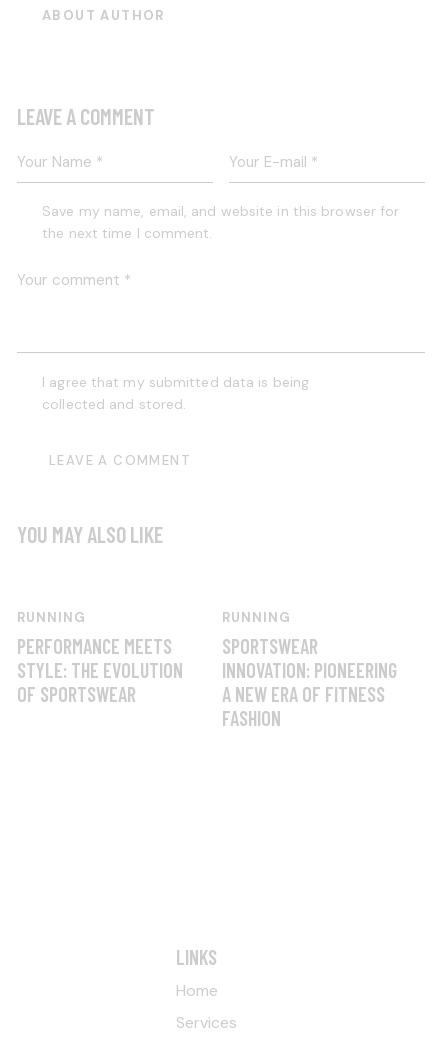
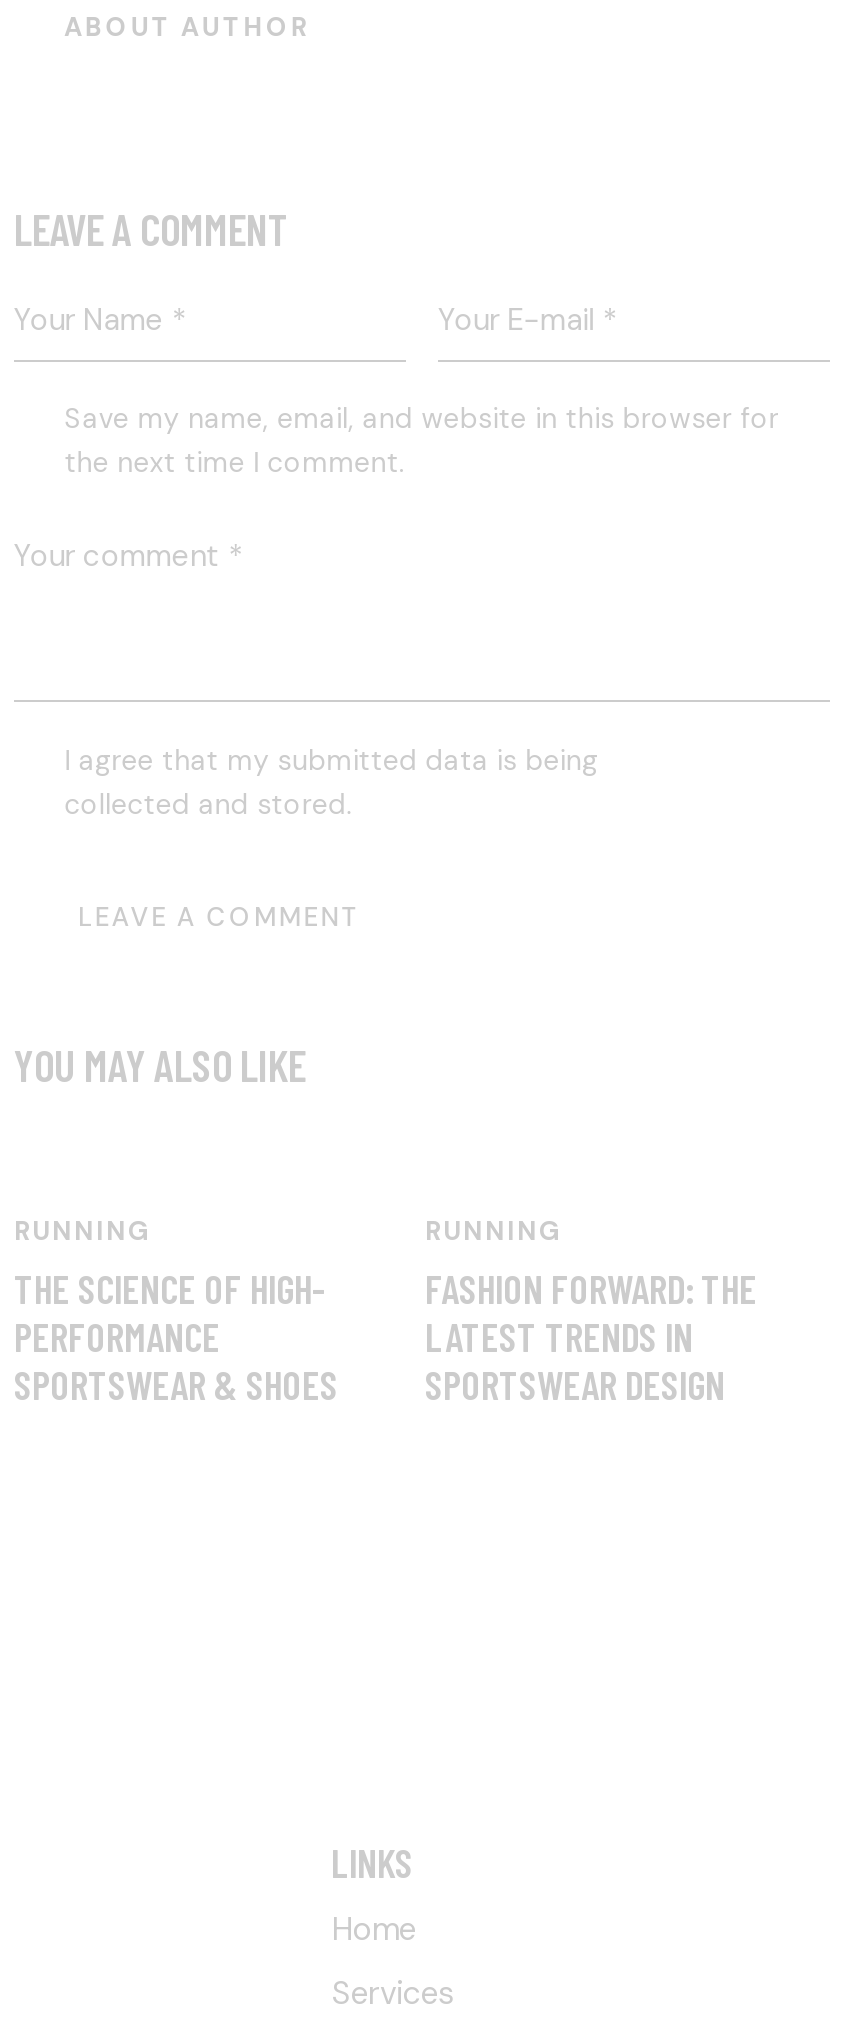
- PERFORMANCE MEETS
- STYLE: THE EVOLUTION
- OF SPORTSWEAR
+ THE SCIENCE OF HIGH-
+ PERFORMANCE
+ SPORTSWEAR & SHOES

- SPORTSWEAR
- INNOVATION: PIONEERING
- A NEW ERA OF FITNESS
- FASHION
+ FASHION FORWARD: THE
+ LATEST TRENDS IN
+ SPORTSWEAR DESIGN
